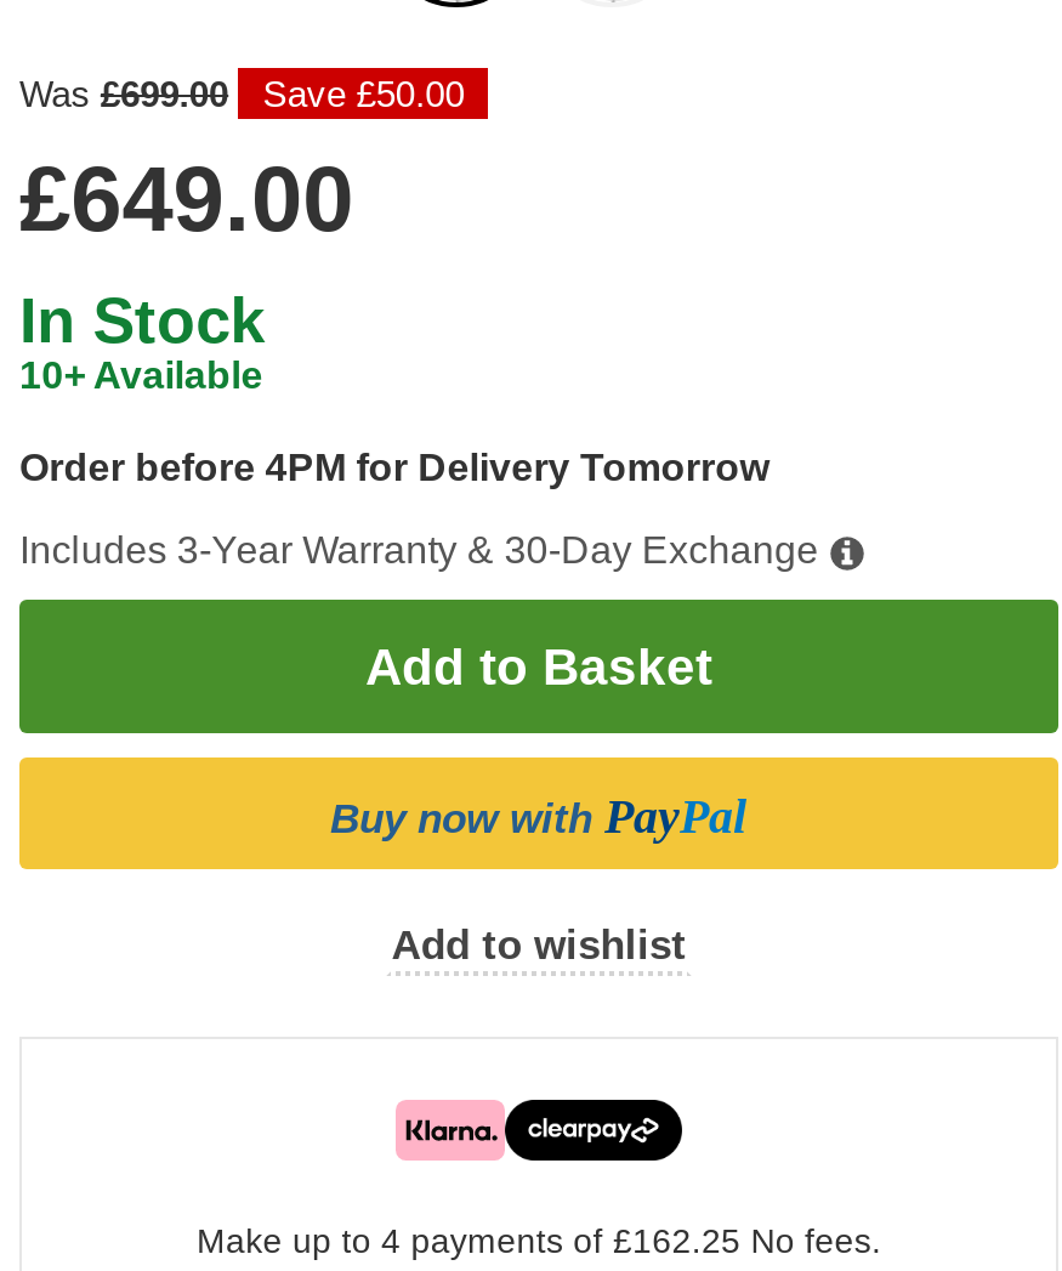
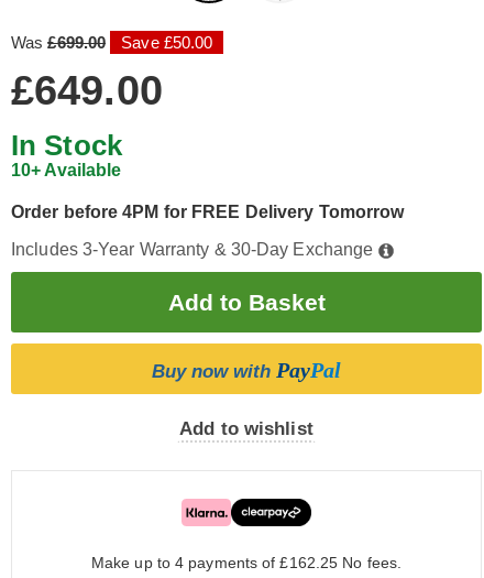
- Order before 4PM for Delivery Tomorrow
+ Order before 4PM for FREE Delivery Tomorrow
